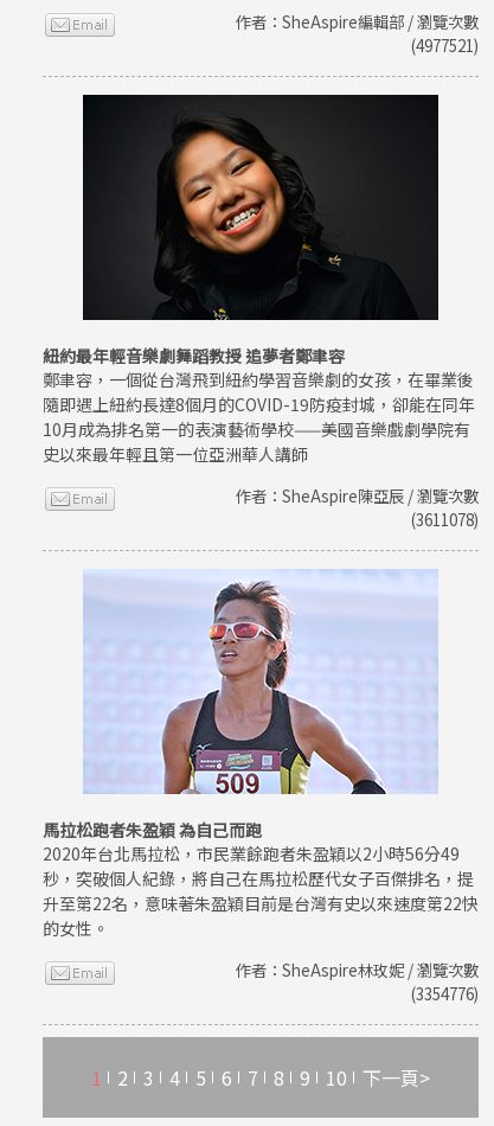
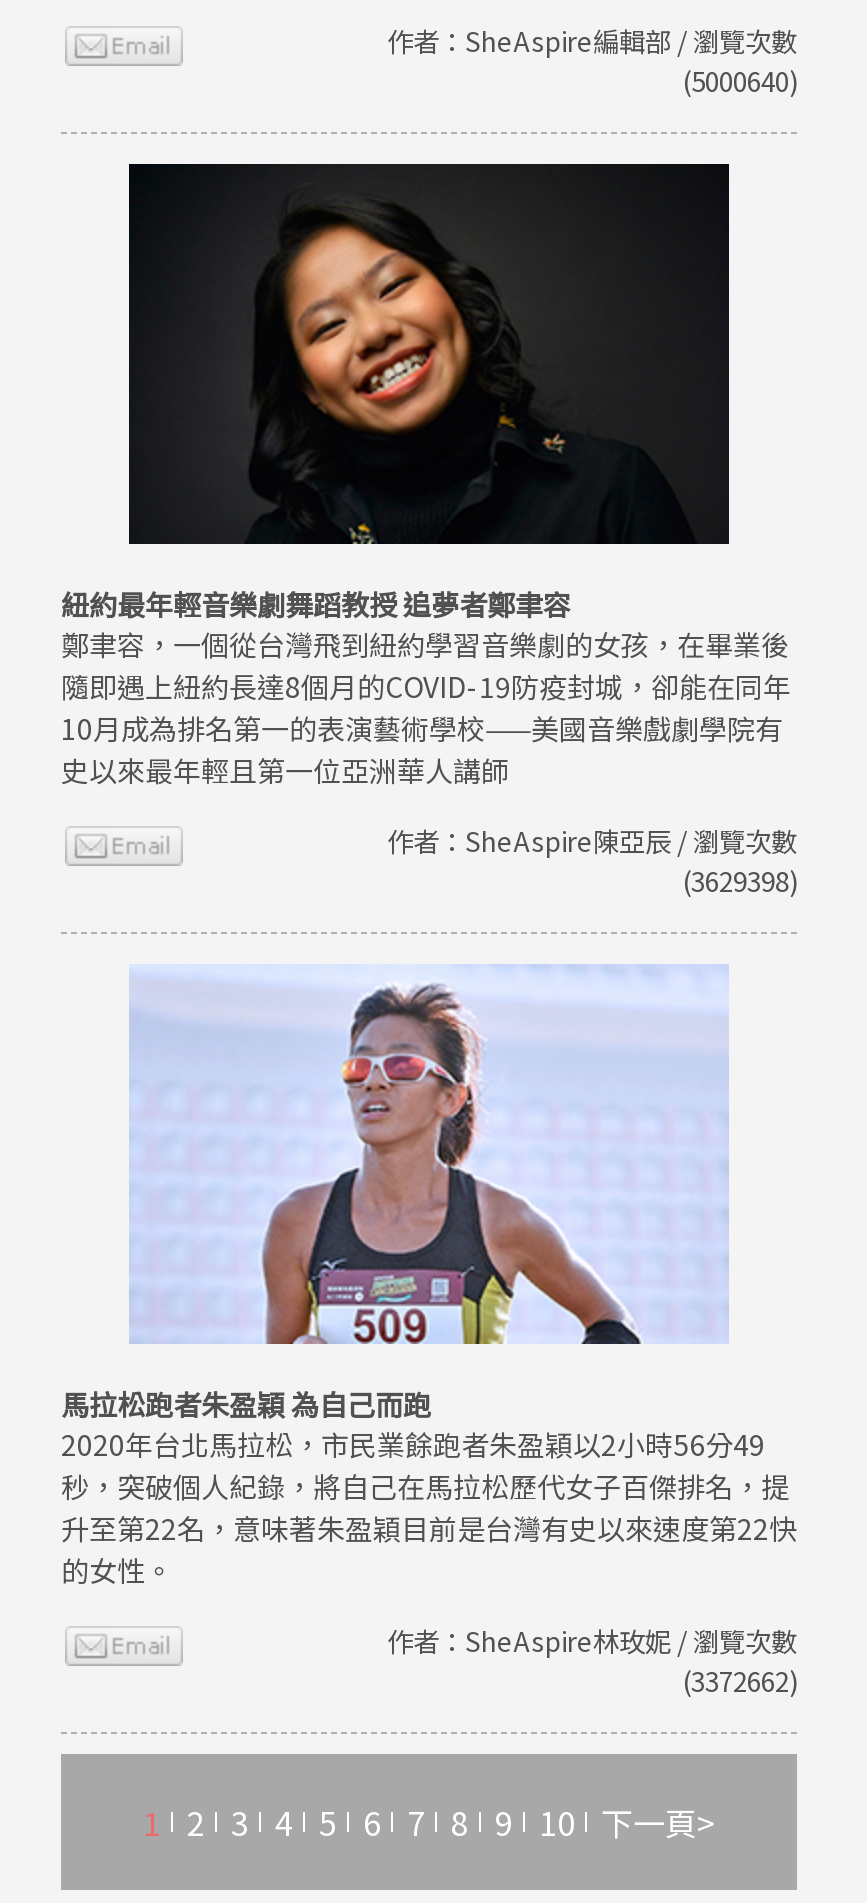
- (4977521)
+ (5000640)

- (3611078)
+ (3629398)

- (3354776)
+ (3372662)
